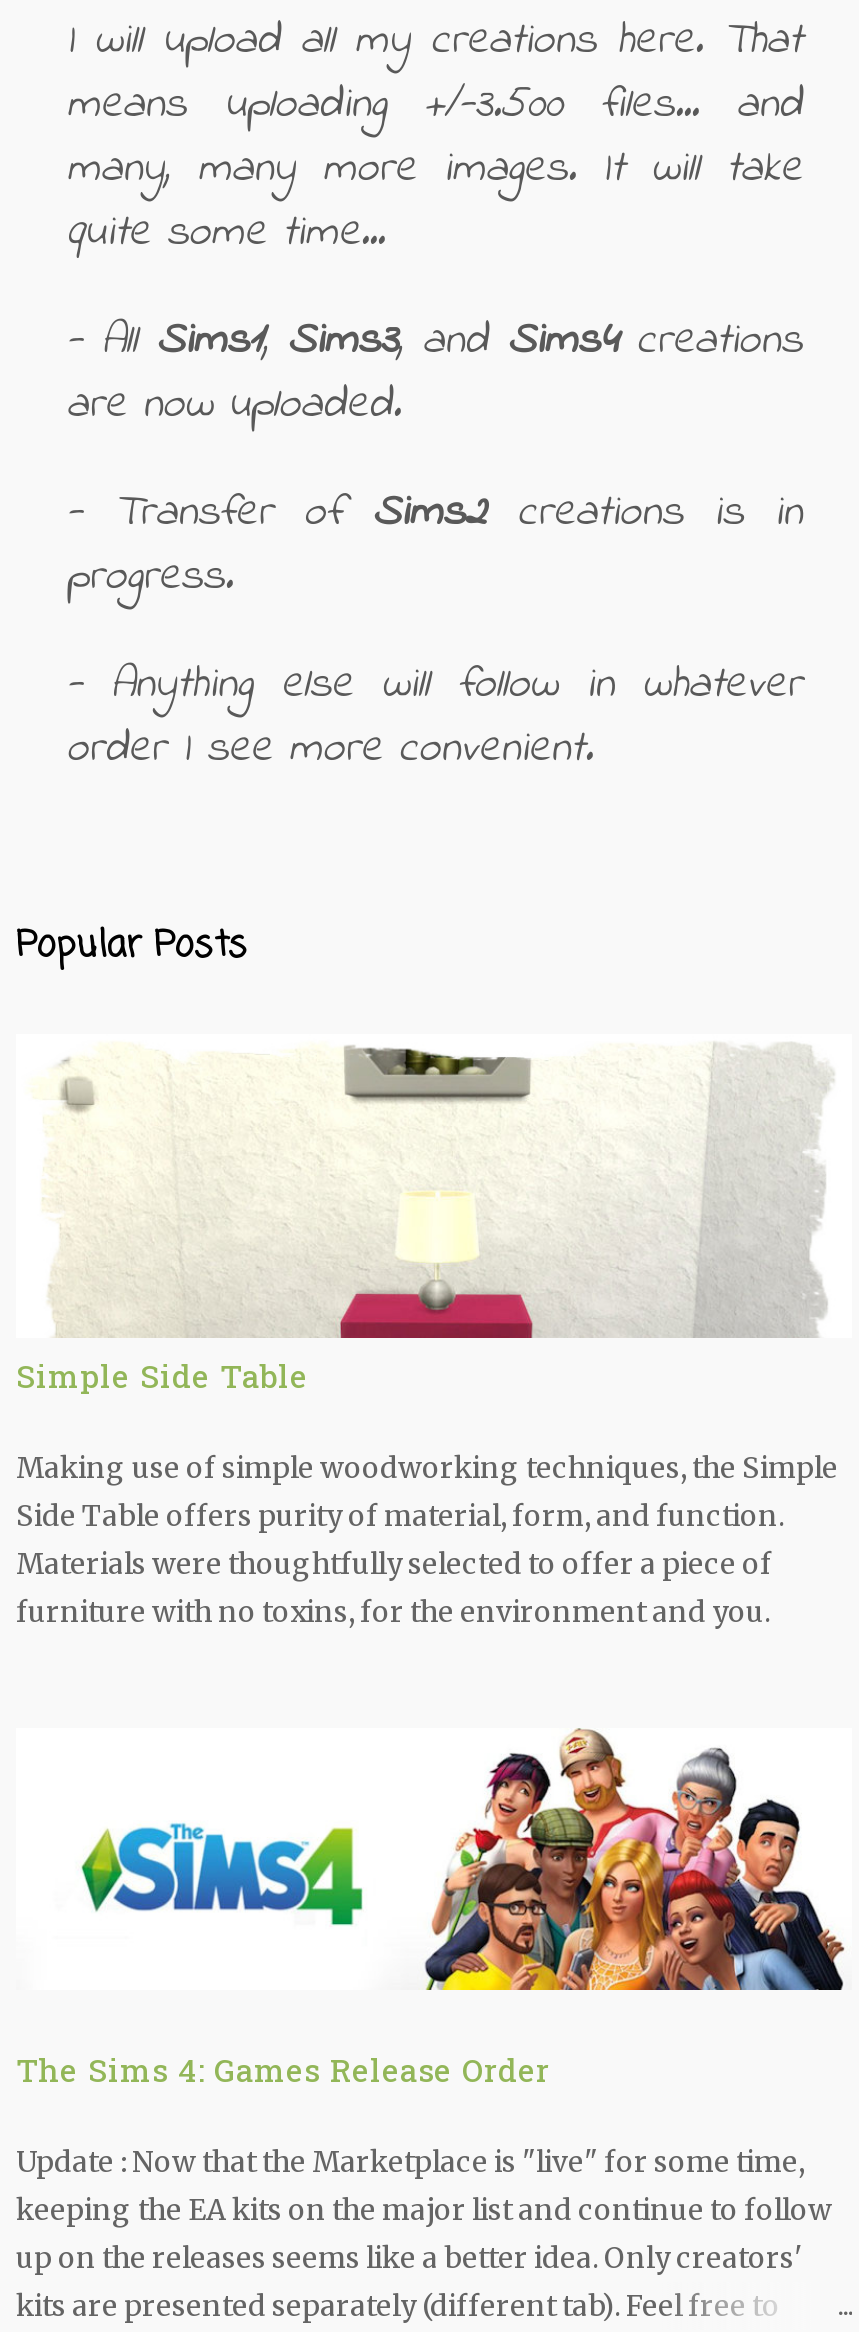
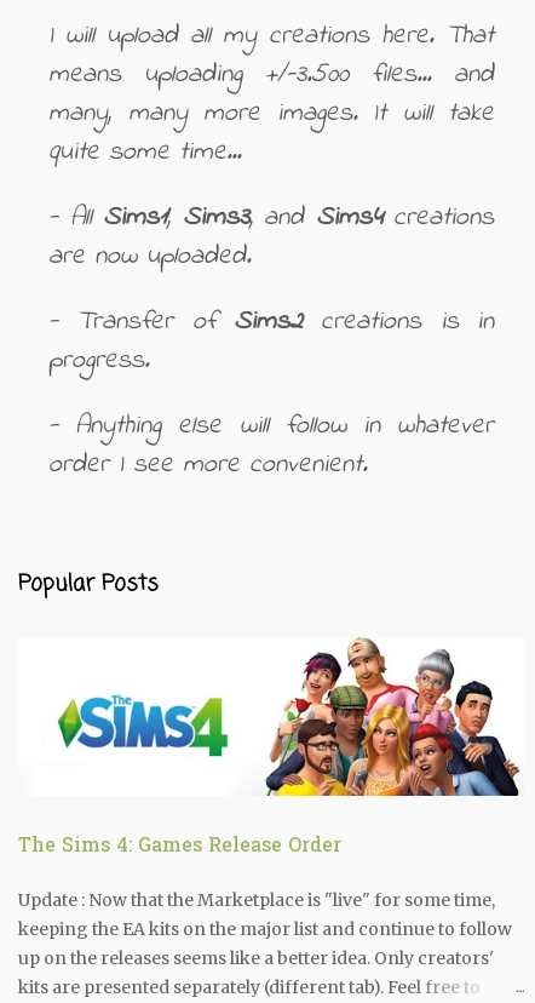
- [image]
- Simple Side Table
- Making use of simple woodworking techniques, the Simple
- Side Table offers purity of material, form, and function.
- Materials were thoughtfully selected to offer a piece of
- furniture with no toxins, for the environment and you.
